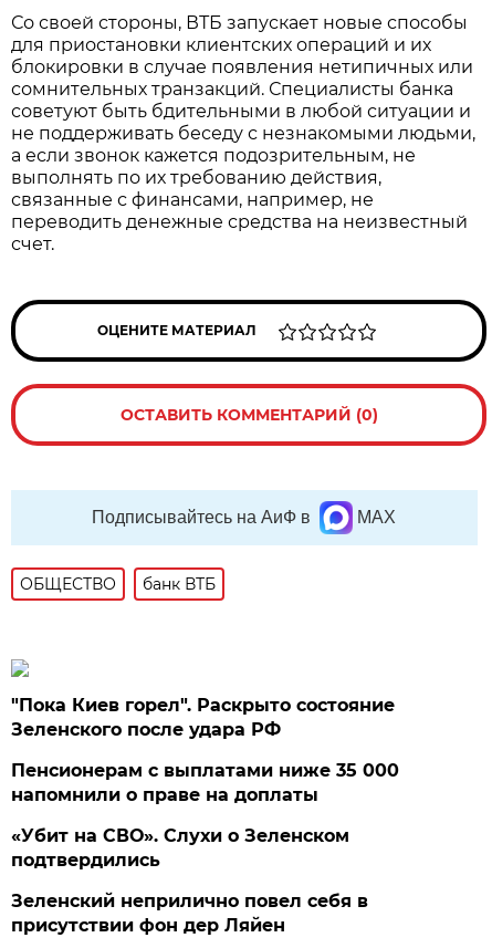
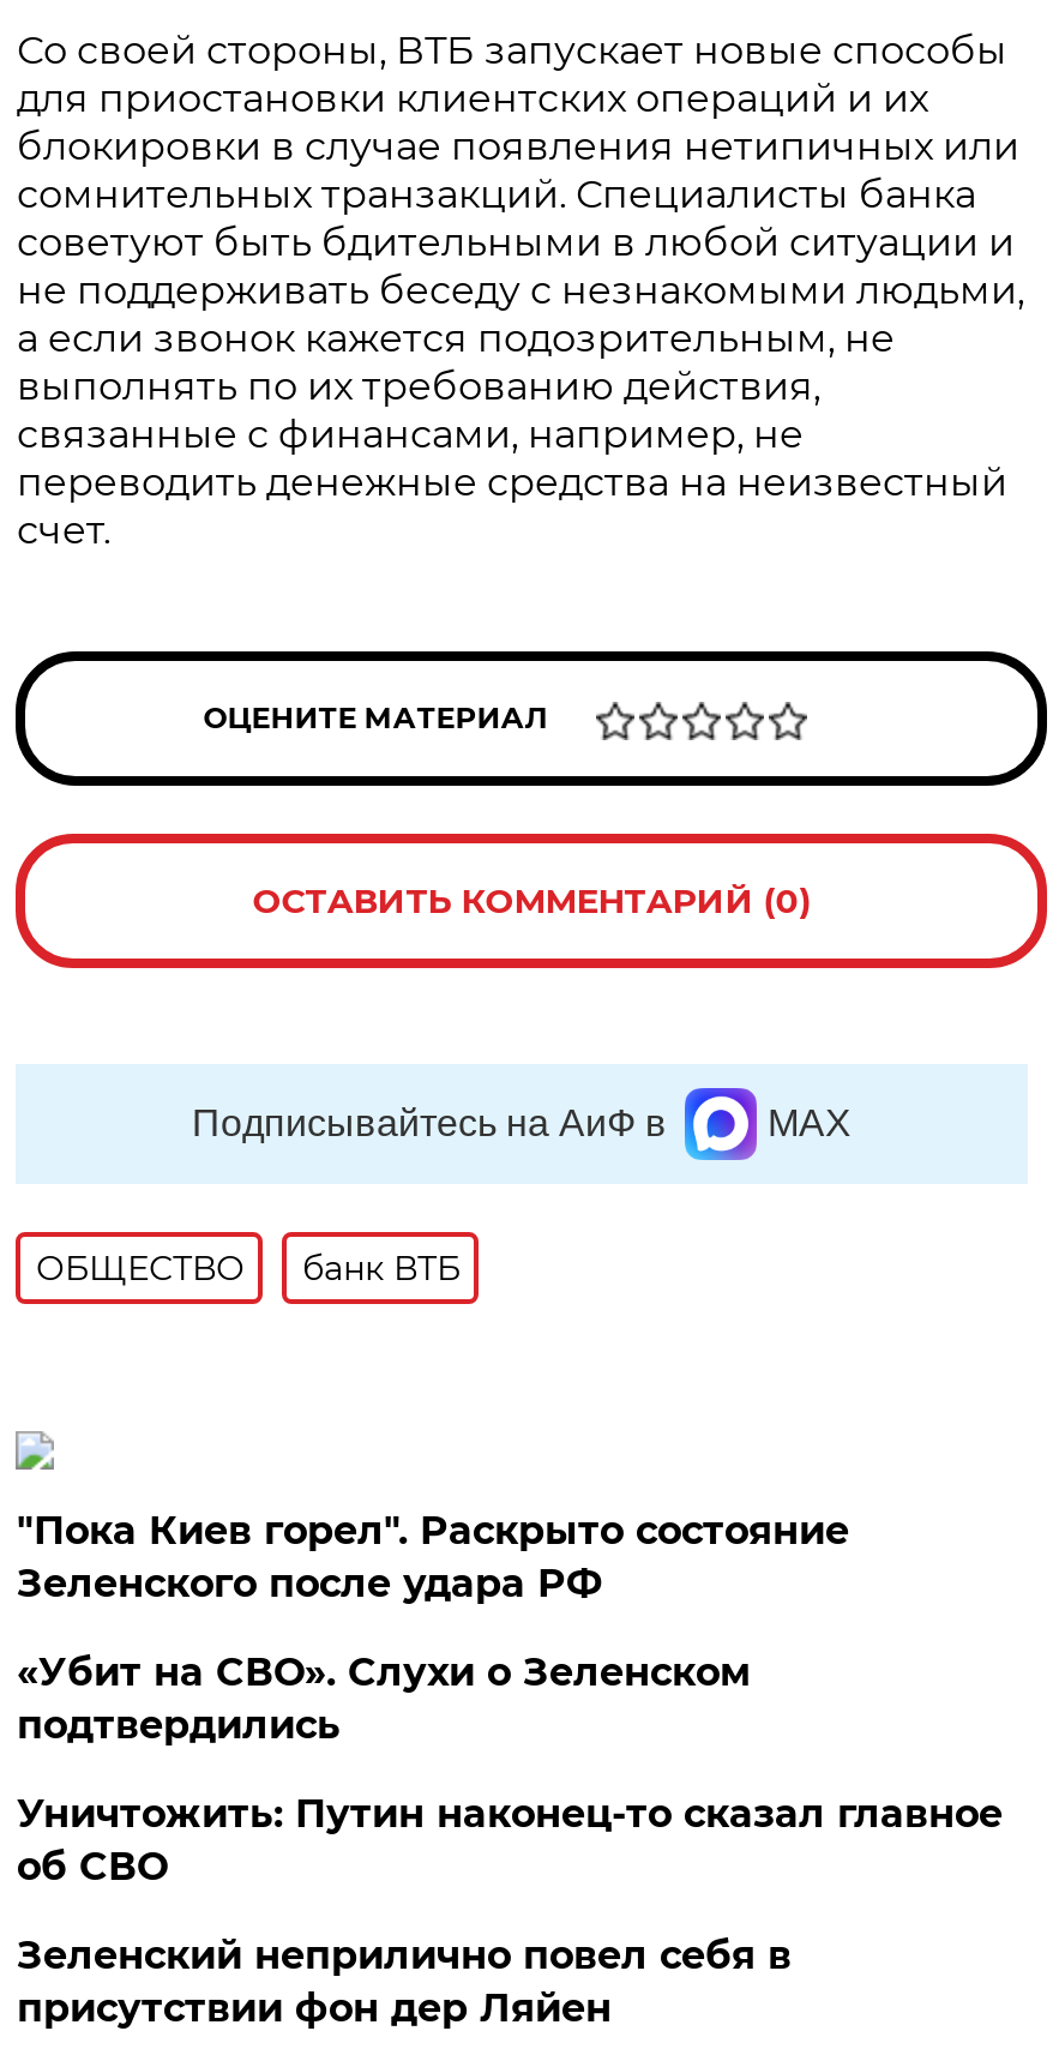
- Пенсионерам с выплатами ниже 35 000
- напомнили о праве на доплаты

moved up: «Убит на СВО». Слухи о Зеленском | подтвердились

+ Уничтожить: Путин наконец-то сказал главное
+ об СВО
